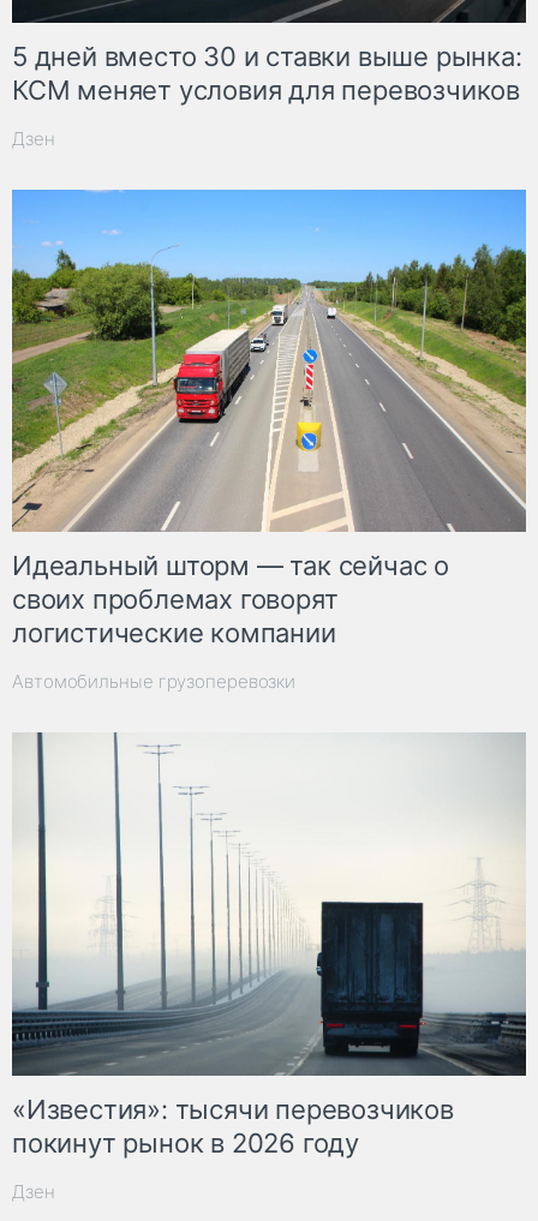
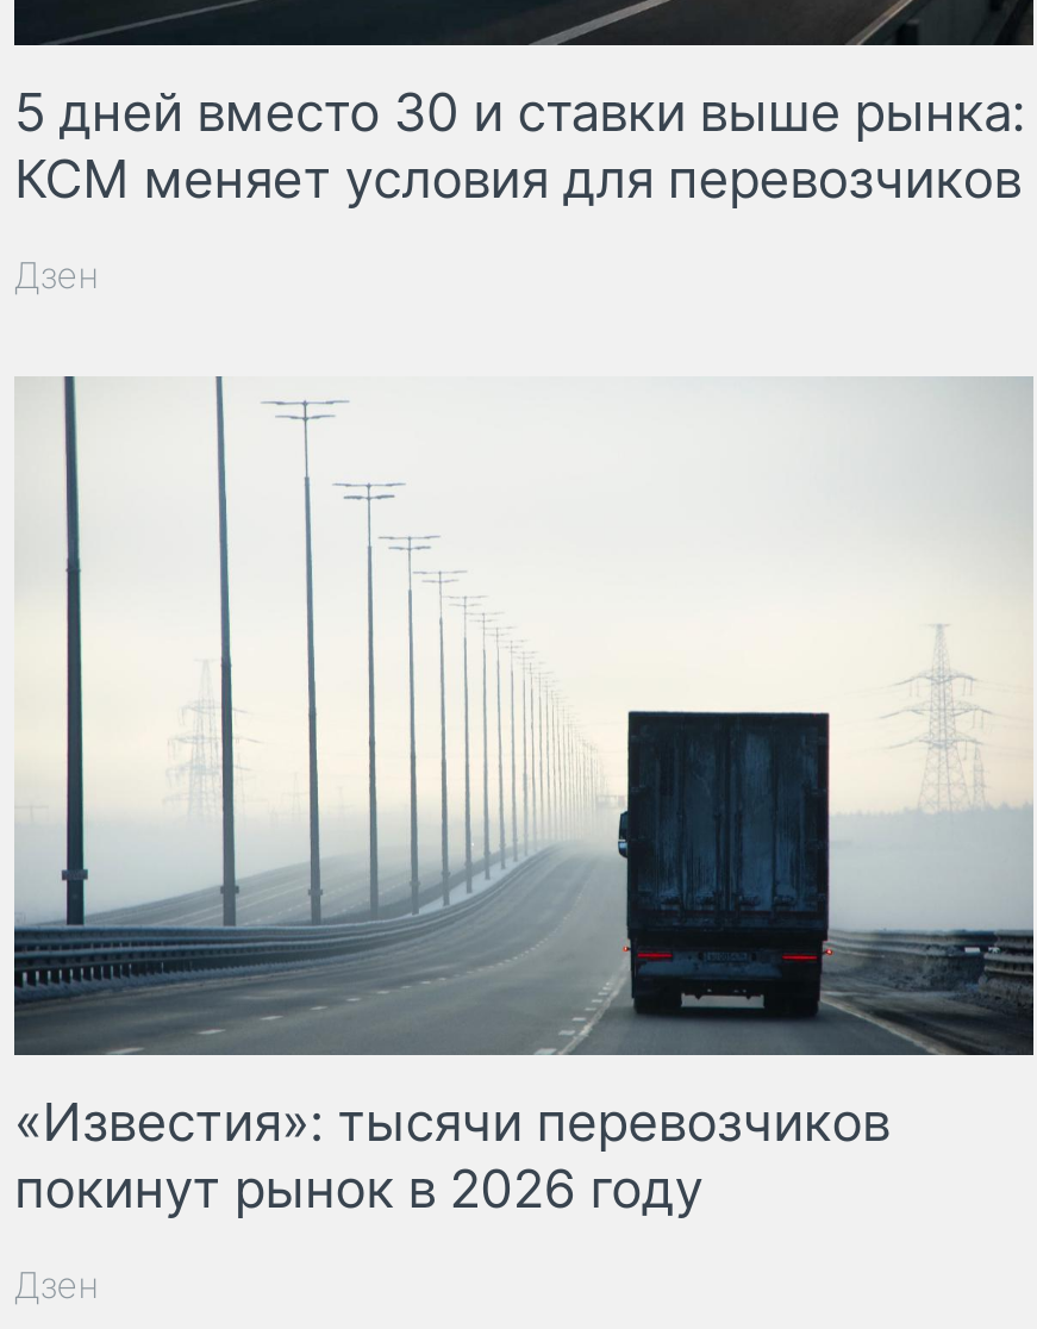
- [image]
- Идеальный шторм — так сейчас о
- своих проблемах говорят
- логистические компании
- Автомобильные грузоперевозки
